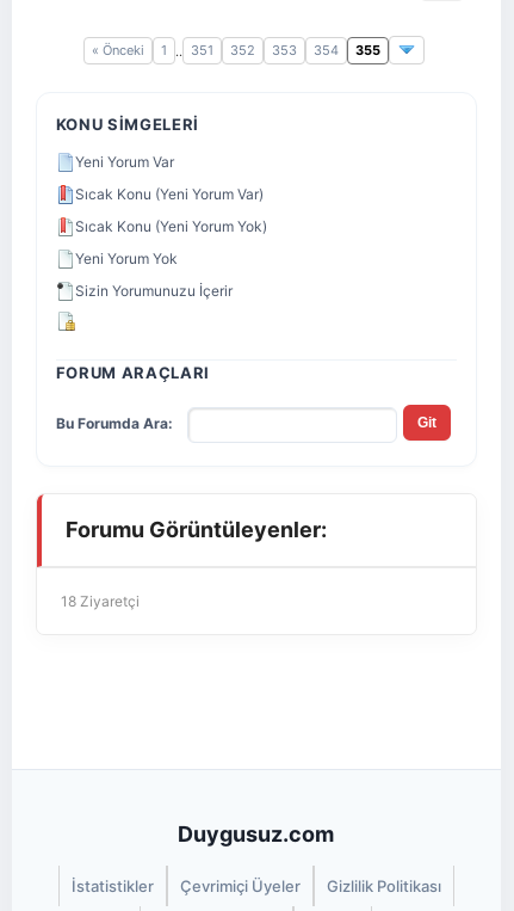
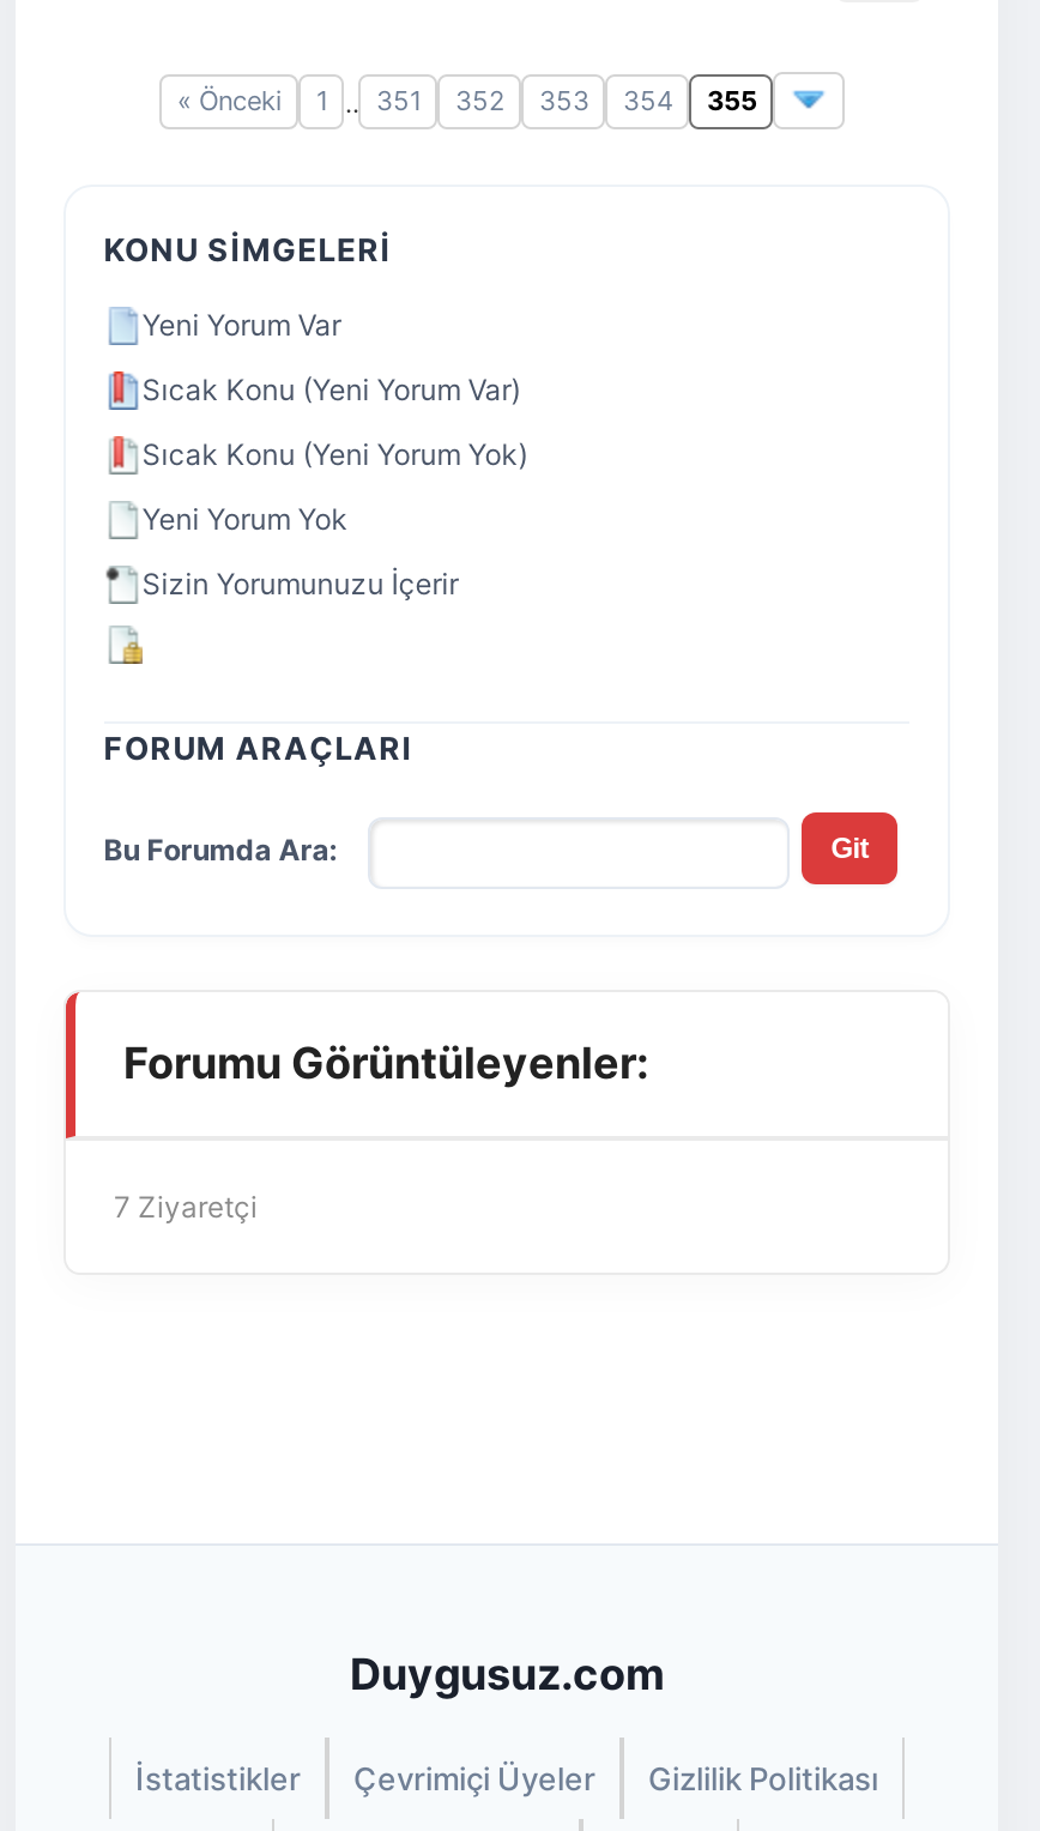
- 18 Ziyaretçi
+ 7 Ziyaretçi
